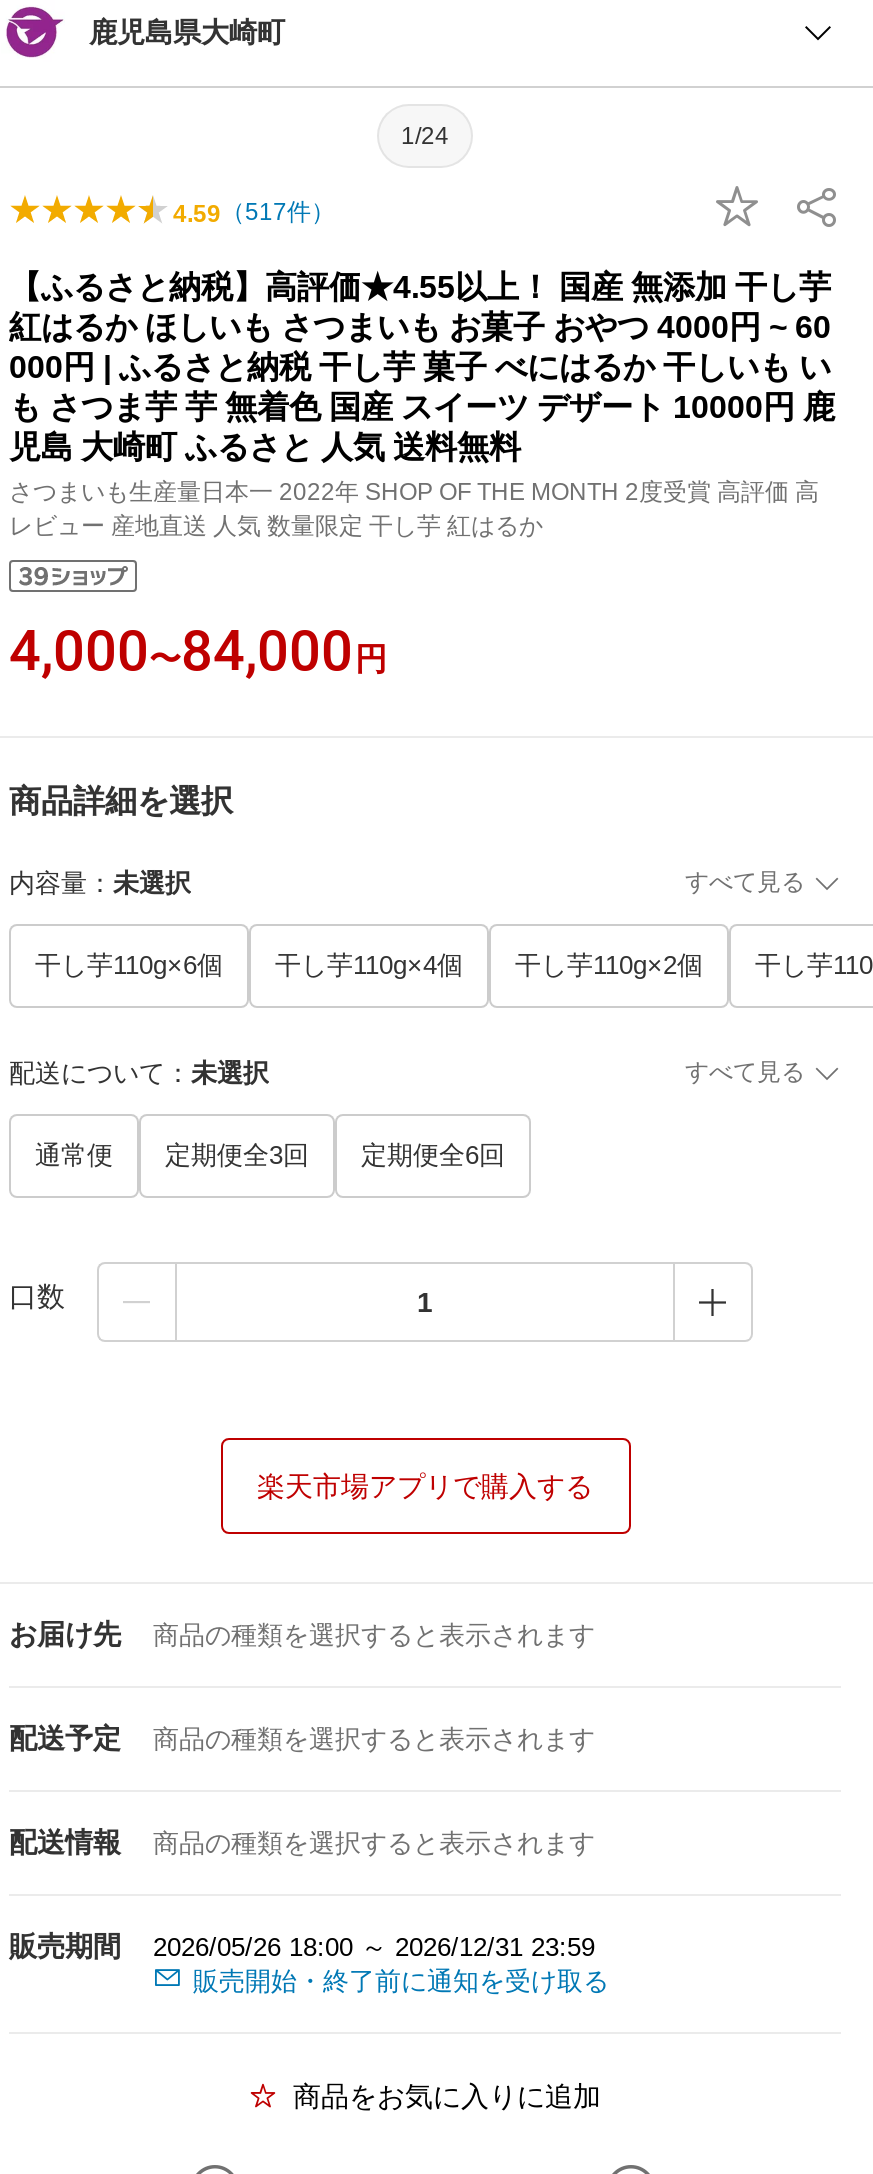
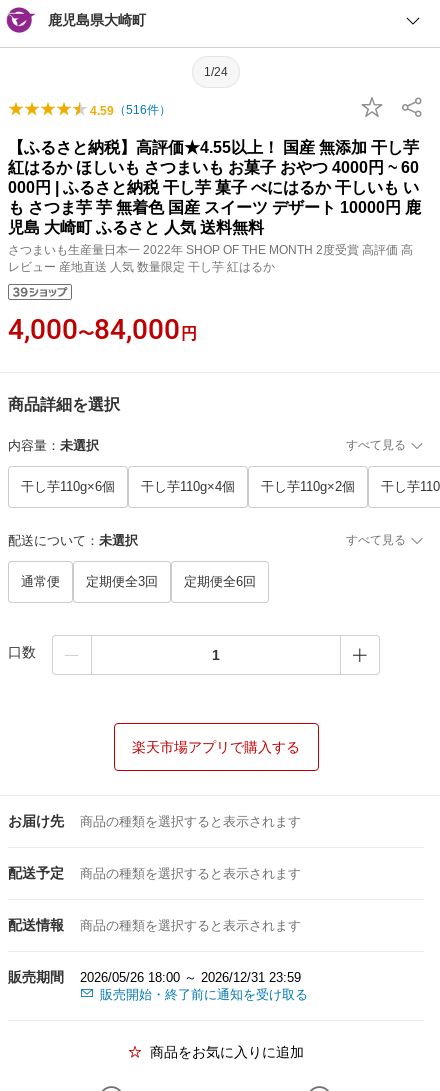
- 4.59（517件）
+ 4.59（516件）
